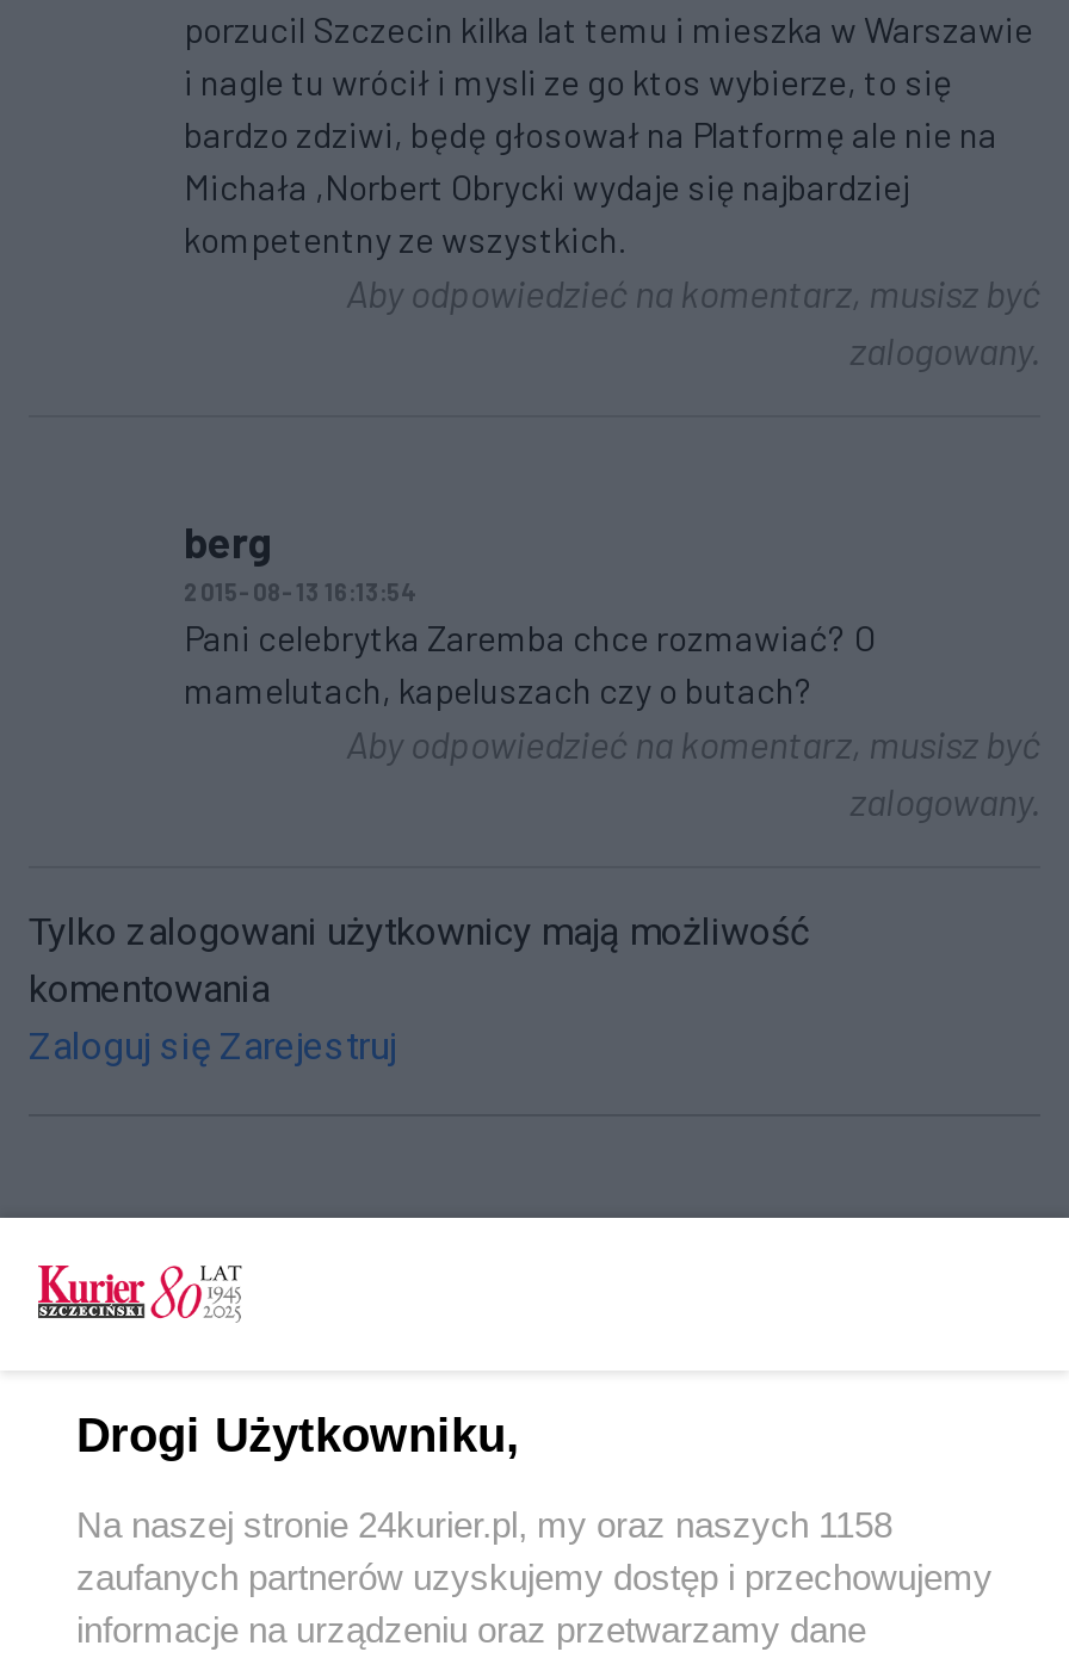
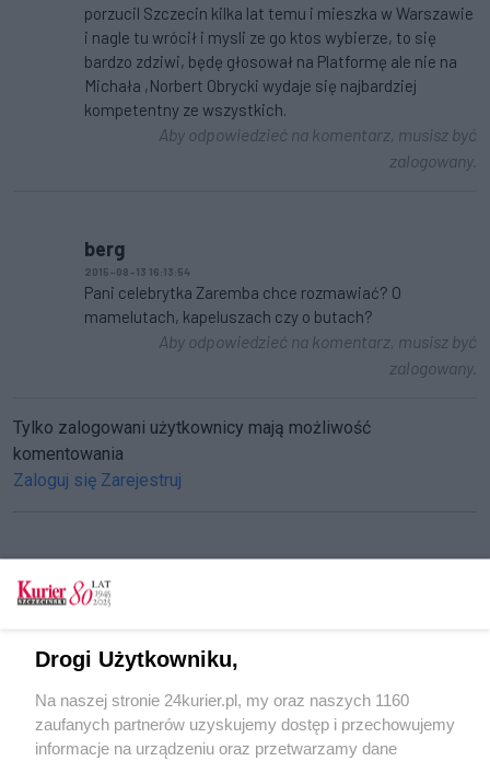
- Na naszej stronie 24kurier.pl, my oraz naszych 1158
+ Na naszej stronie 24kurier.pl, my oraz naszych 1160
